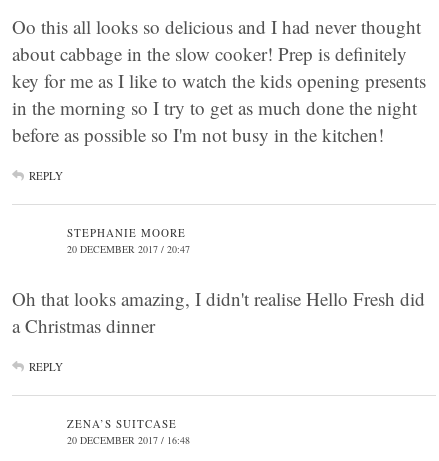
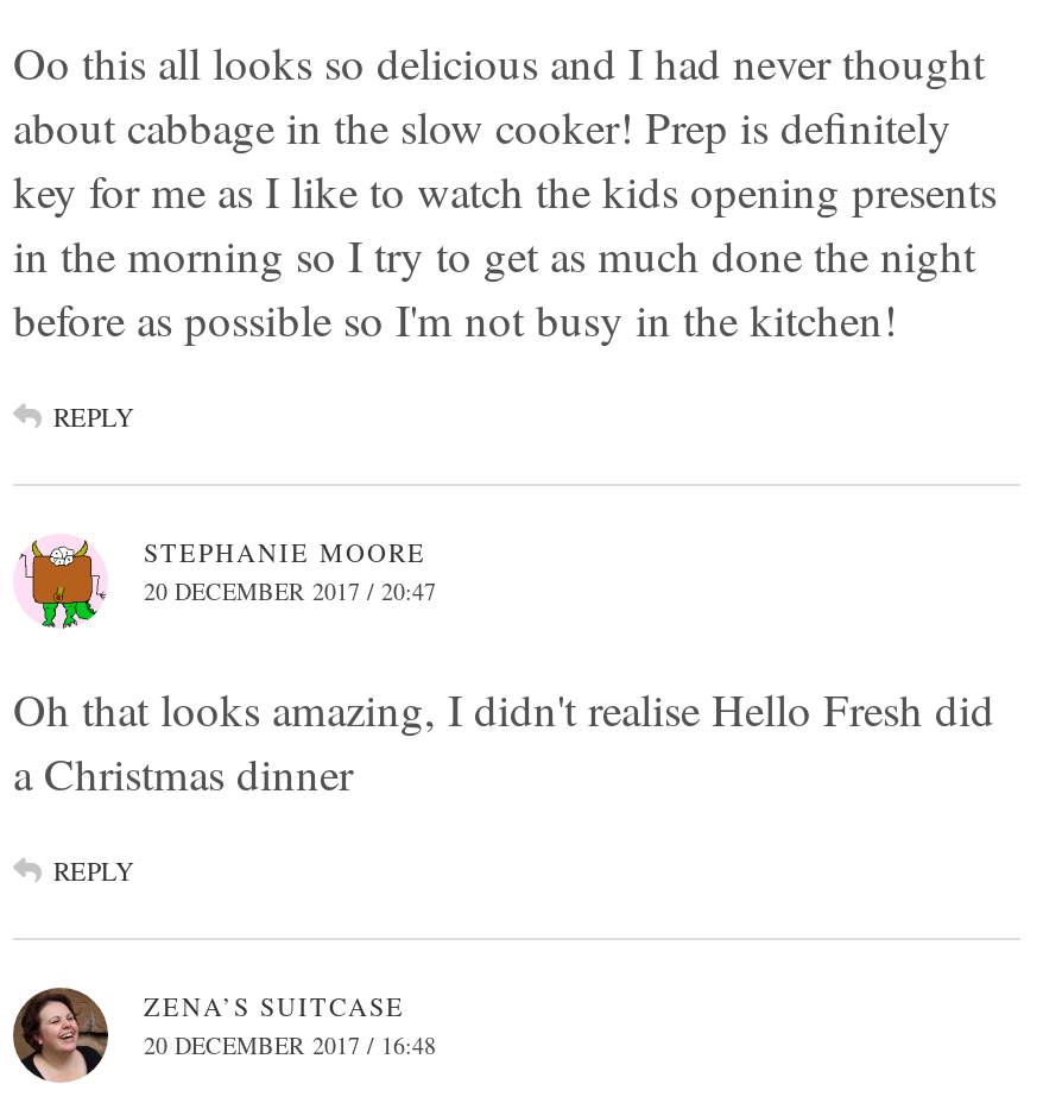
+ [image]

+ [image]
